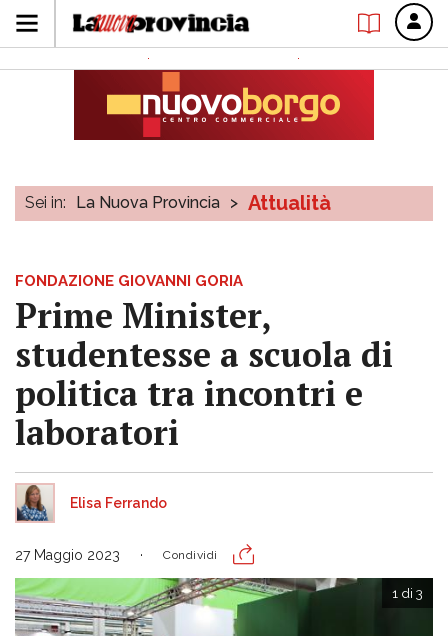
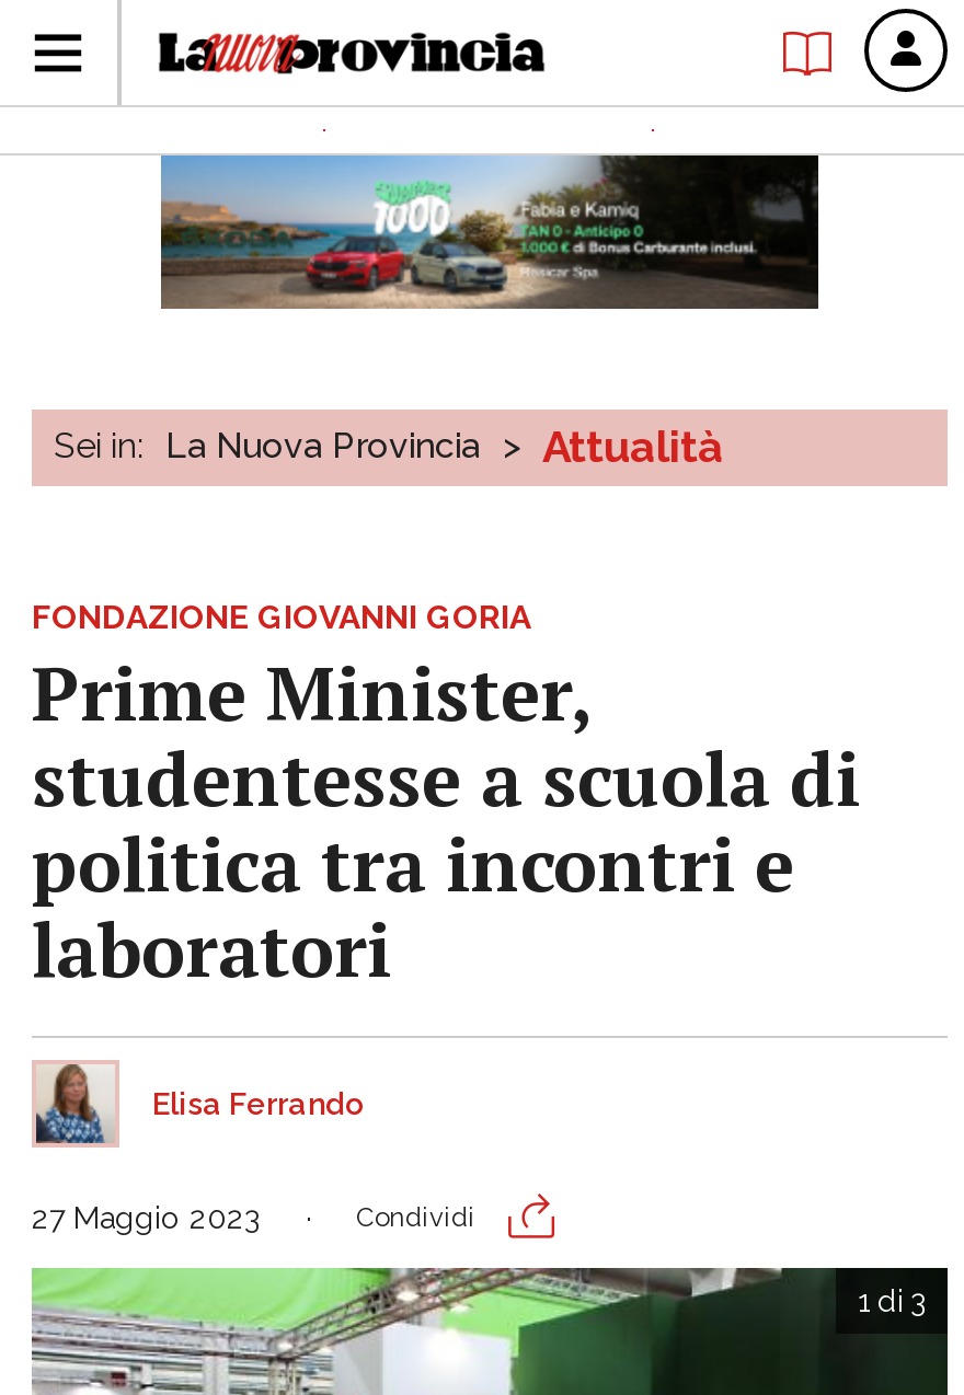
- [image]
+ [image]
